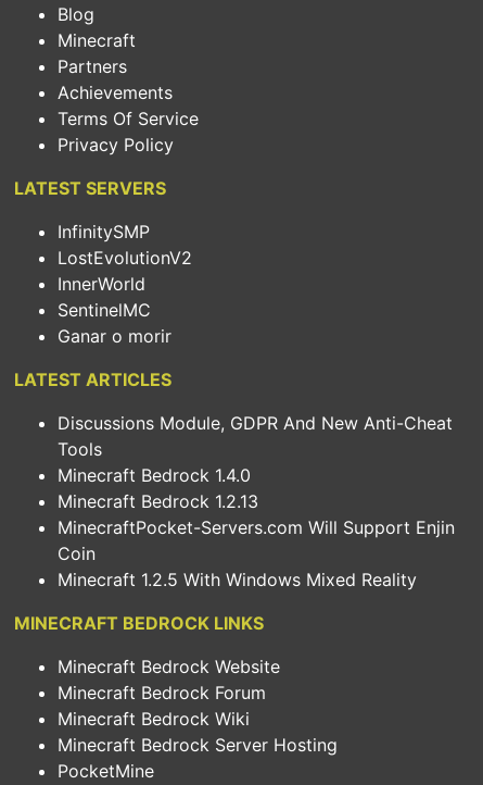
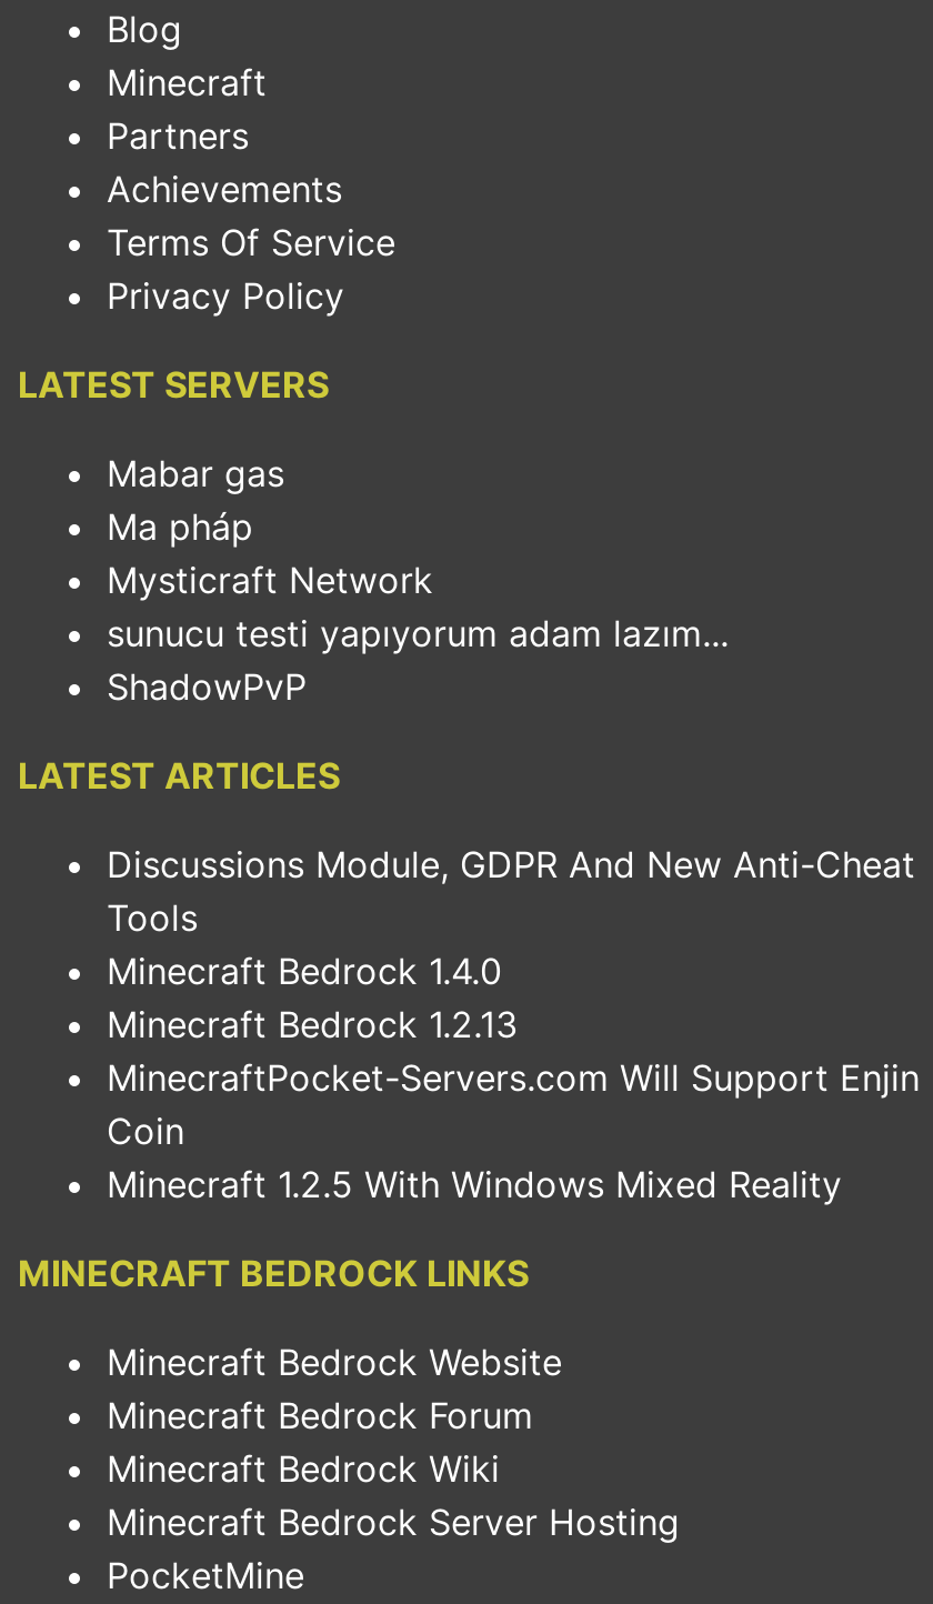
- InfinitySMP
- LostEvolutionV2
- InnerWorld
- SentinelMC
- Ganar o morir
+ Mabar gas
+ Ma pháp
+ Mysticraft Network
+ sunucu testi yapıyorum adam lazım...
+ ShadowPvP
